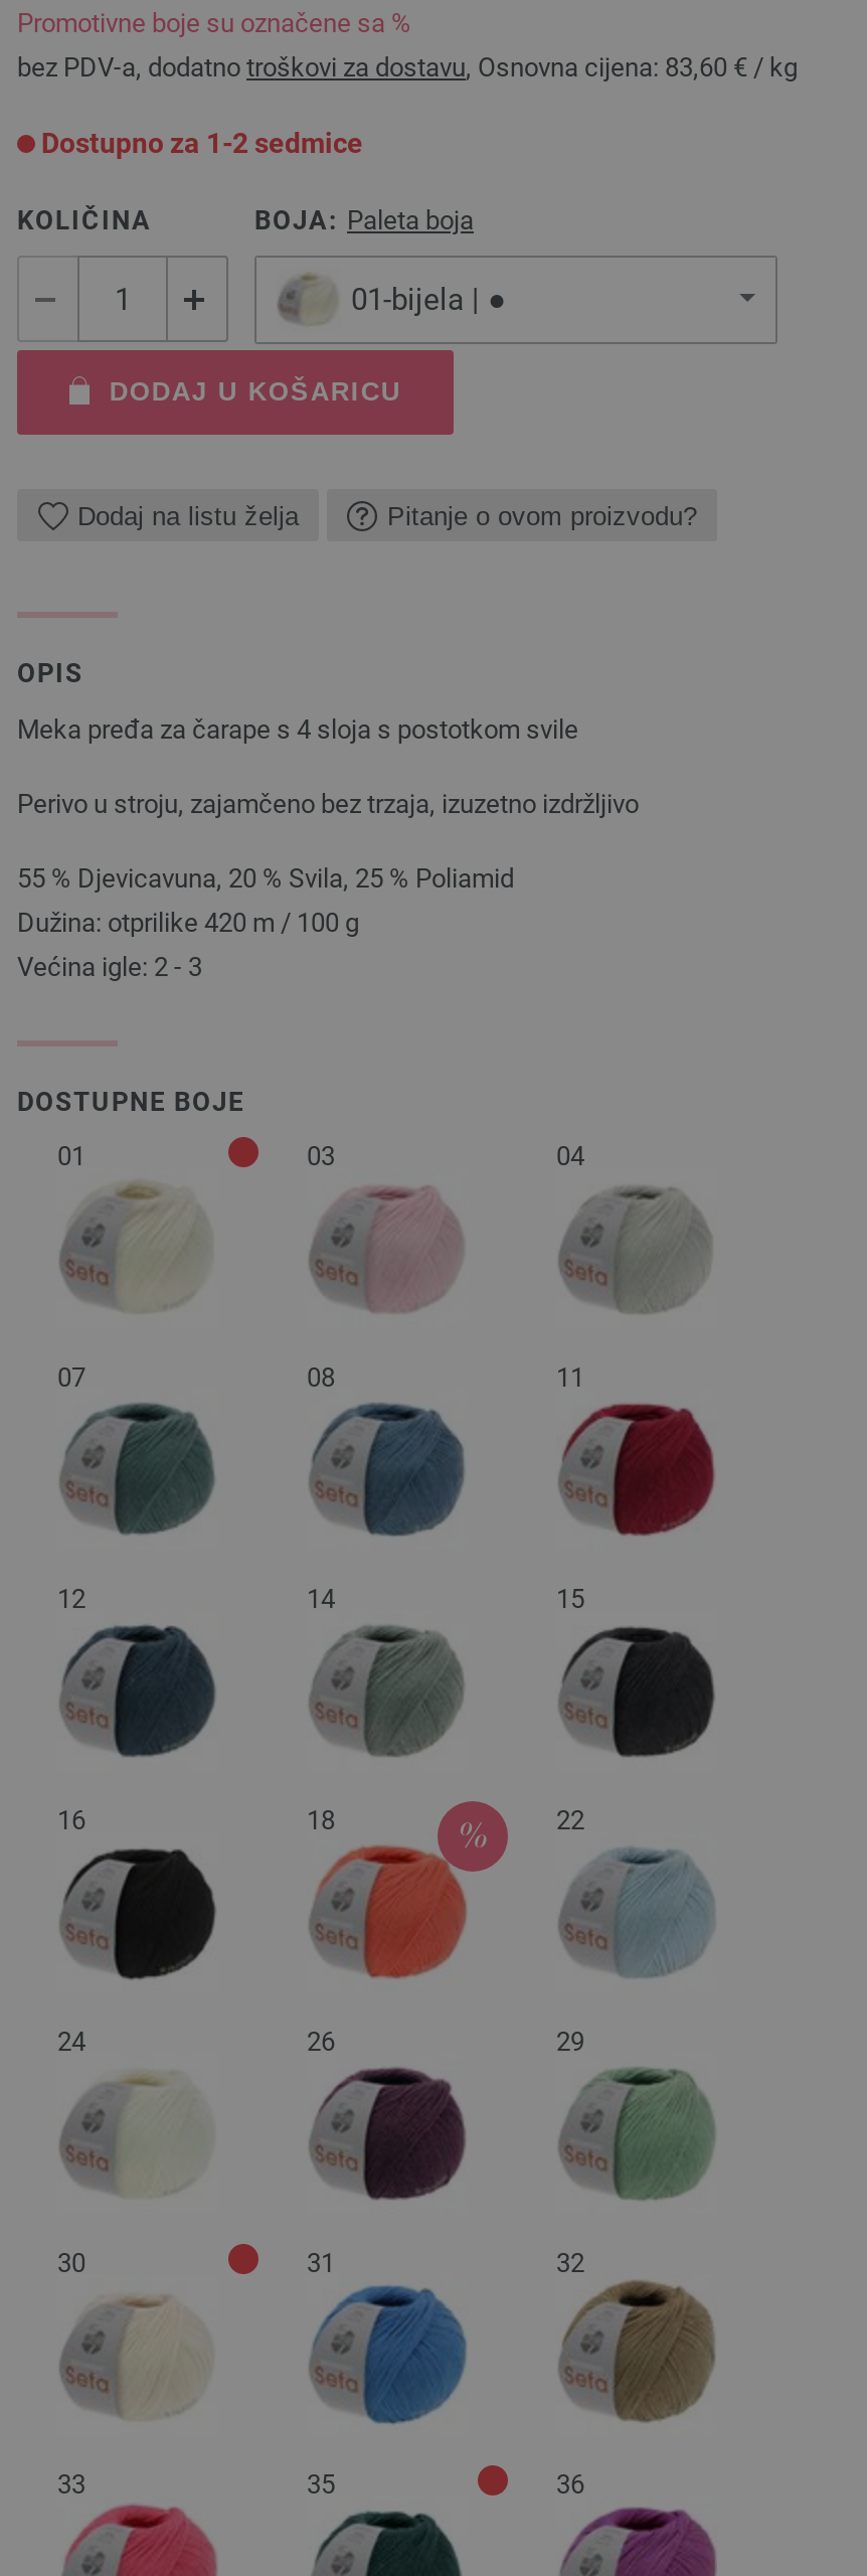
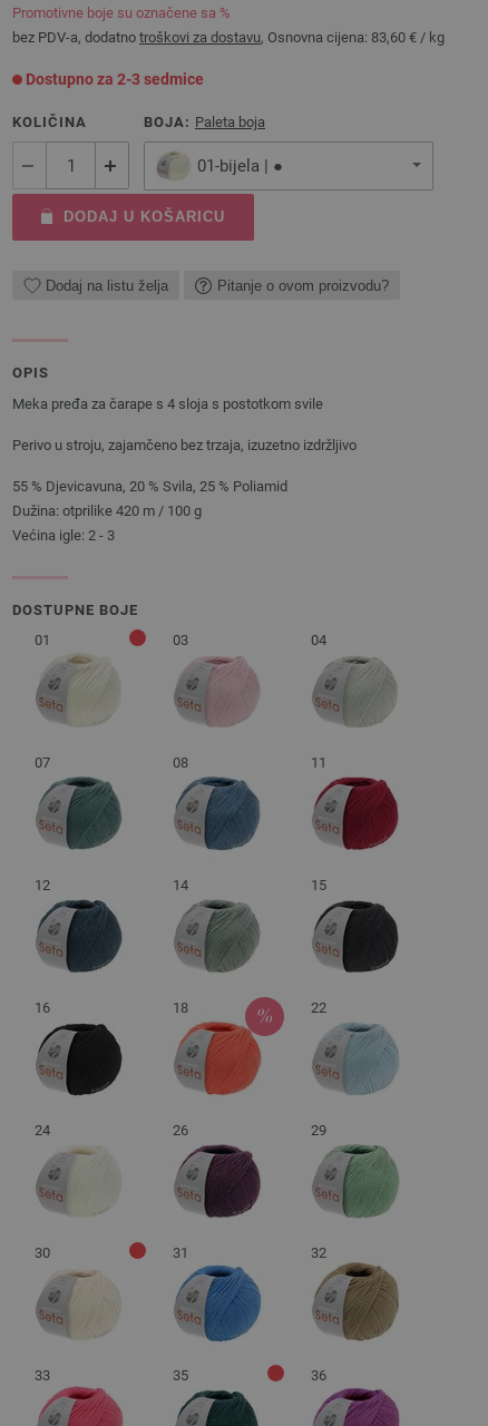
- Dostupno za 1-2 sedmice
+ Dostupno za 2-3 sedmice
